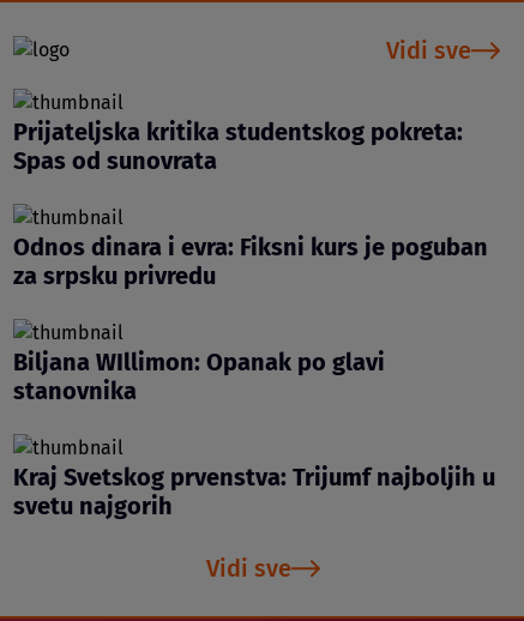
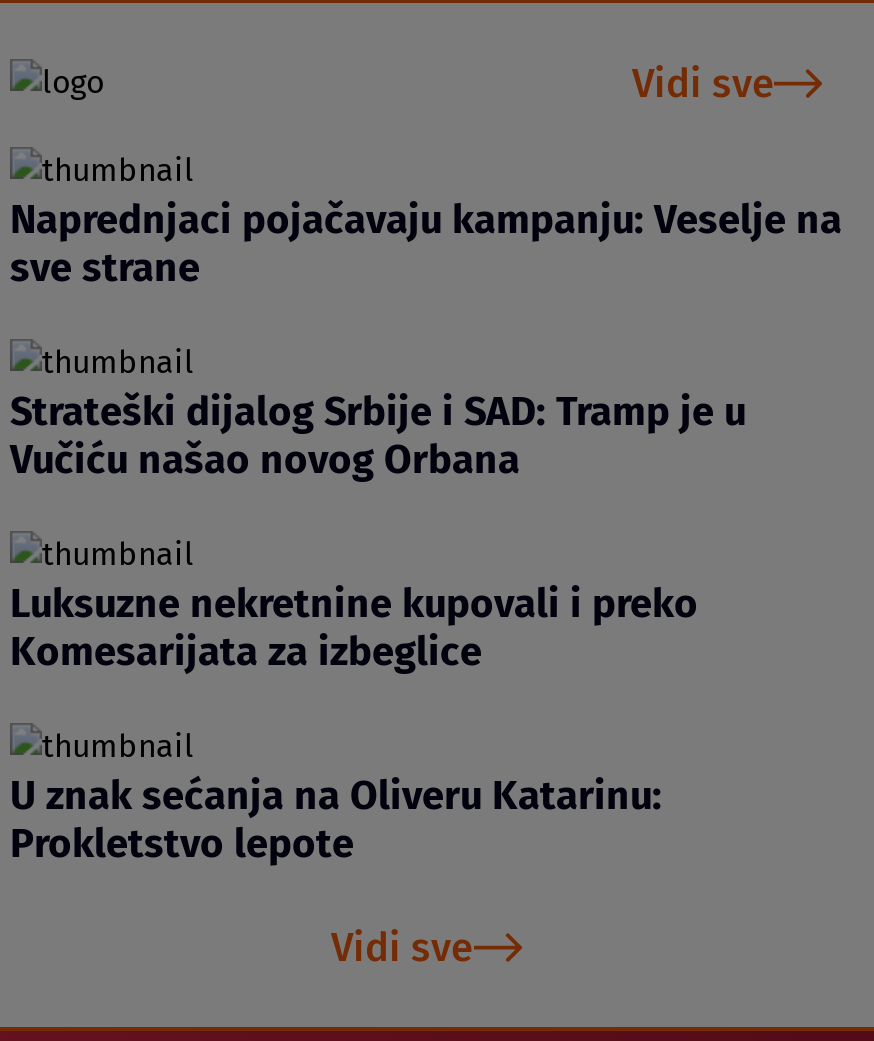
- Prijateljska kritika studentskog pokreta:
- Spas od sunovrata
+ Naprednjaci pojačavaju kampanju: Veselje na
+ sve strane

- Odnos dinara i evra: Fiksni kurs je poguban
- za srpsku privredu
+ Strateški dijalog Srbije i SAD: Tramp je u
+ Vučiću našao novog Orbana

- Biljana WIllimon: Opanak po glavi
- stanovnika
+ Luksuzne nekretnine kupovali i preko
+ Komesarijata za izbeglice

- Kraj Svetskog prvenstva: Trijumf najboljih u
- svetu najgorih
+ U znak sećanja na Oliveru Katarinu:
+ Prokletstvo lepote
